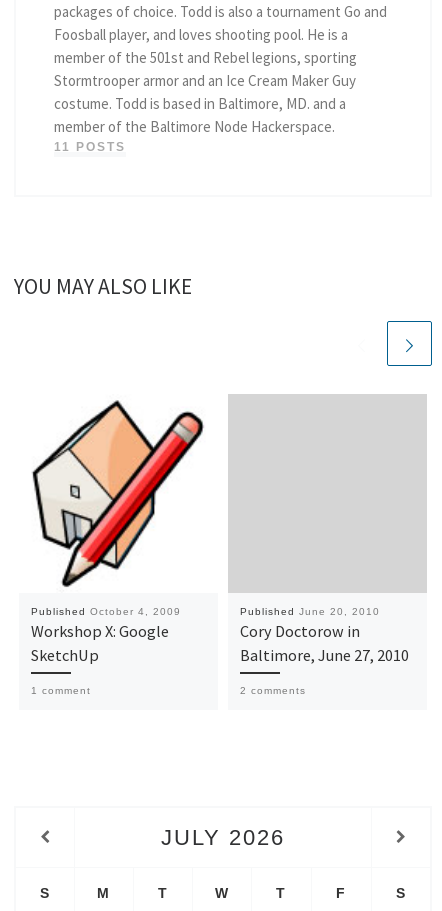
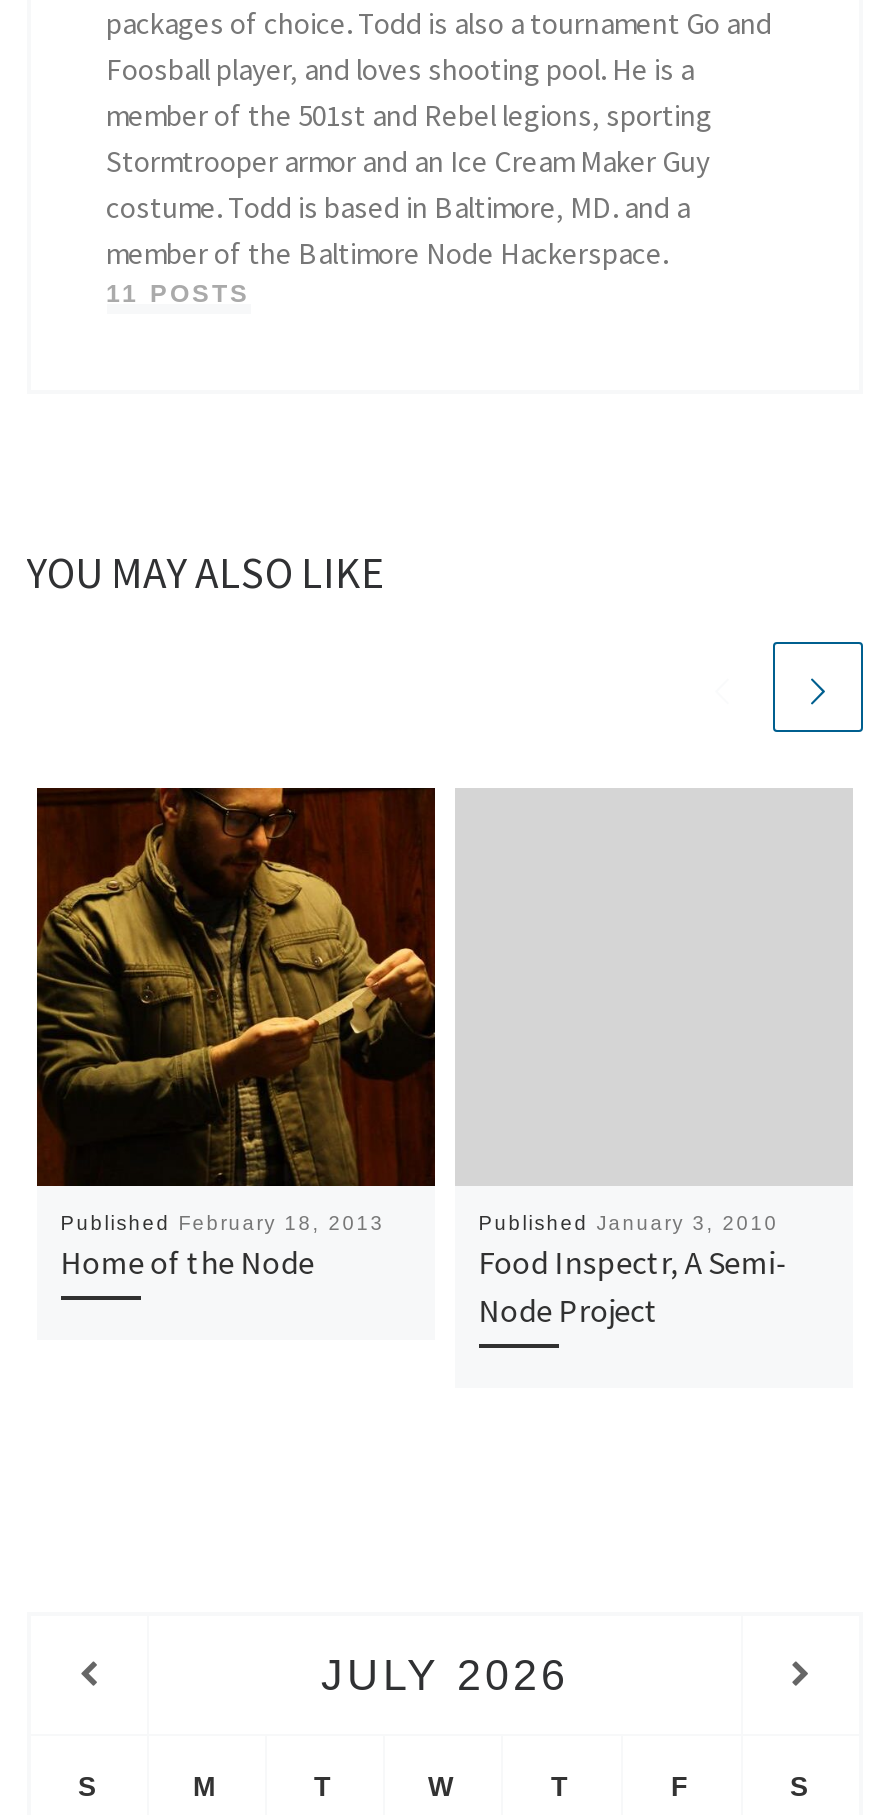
- [image]
- Published October 4, 2009
- Workshop X: Google
- SketchUp
- 1 comment
+ [image]
+ Published February 18, 2013
+ Home of the Node

- Published June 20, 2010
- Cory Doctorow in
- Baltimore, June 27, 2010
- 2 comments
+ Published January 3, 2010
+ Food Inspectr, A Semi-
+ Node Project
